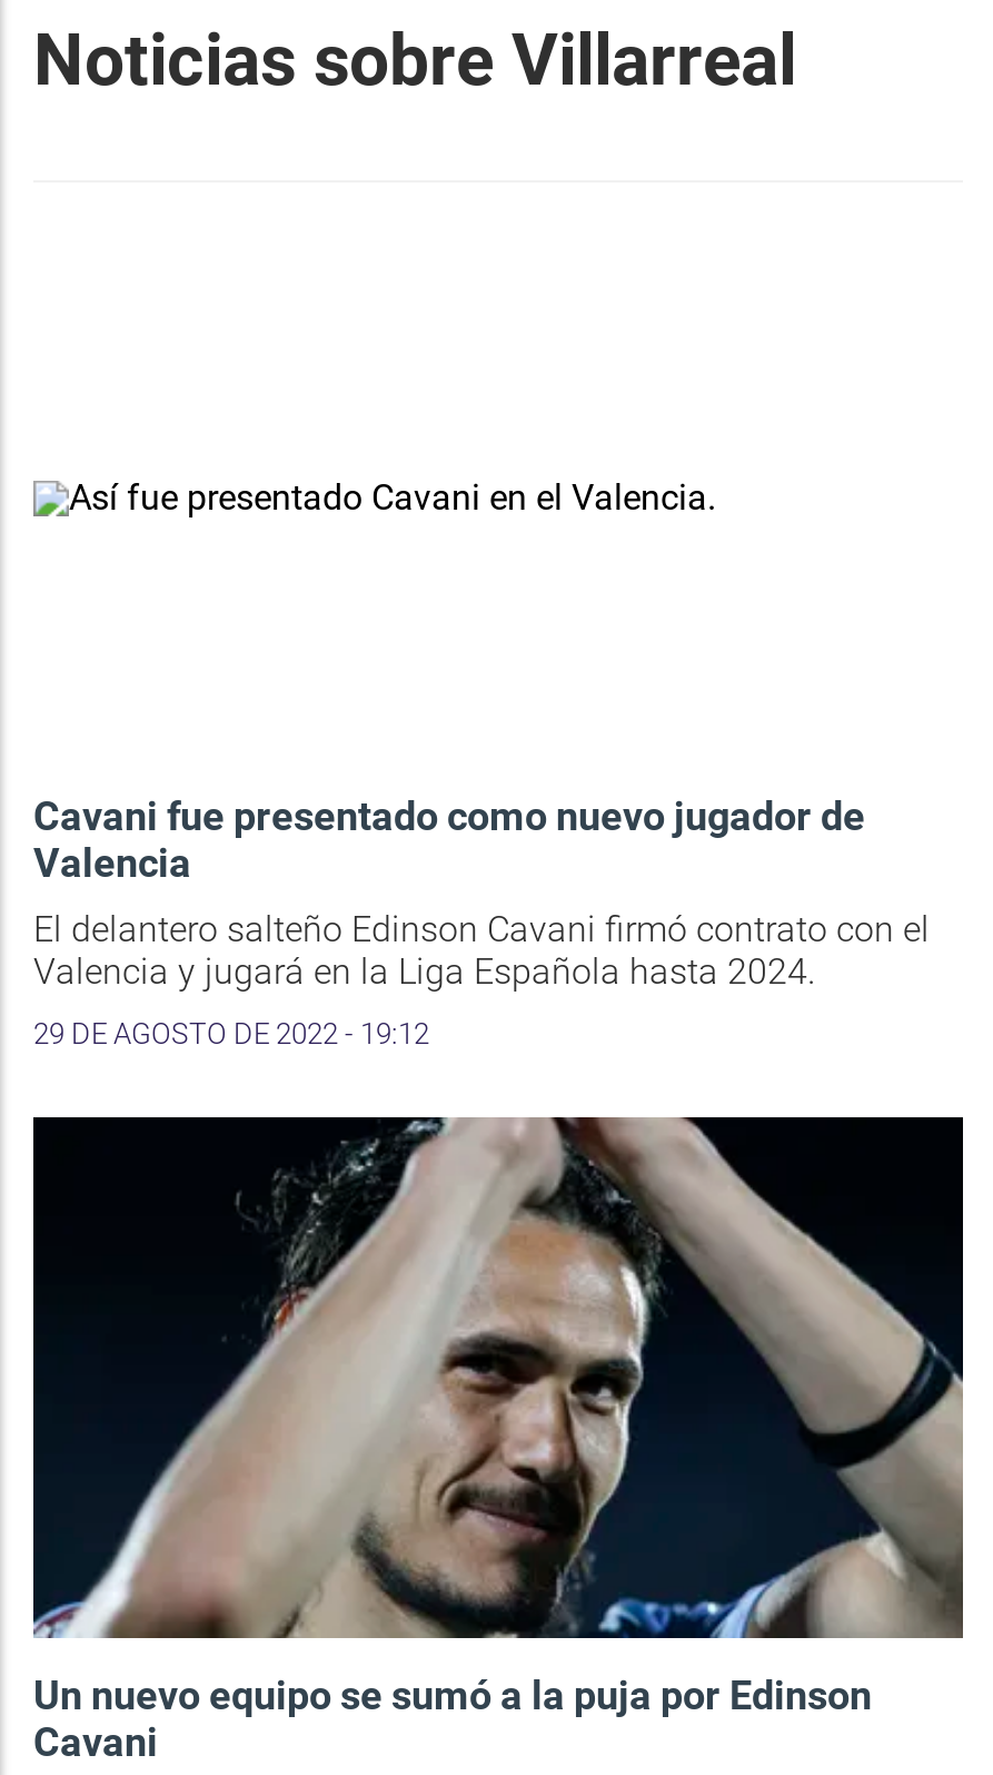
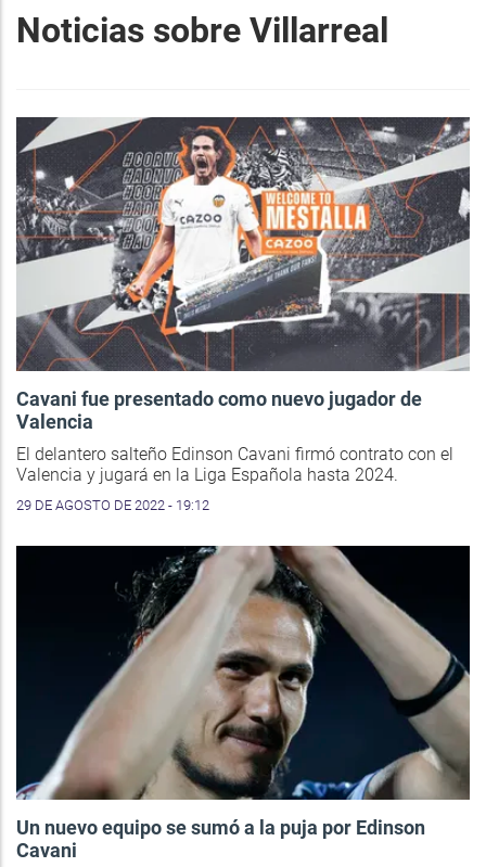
+ [image]
